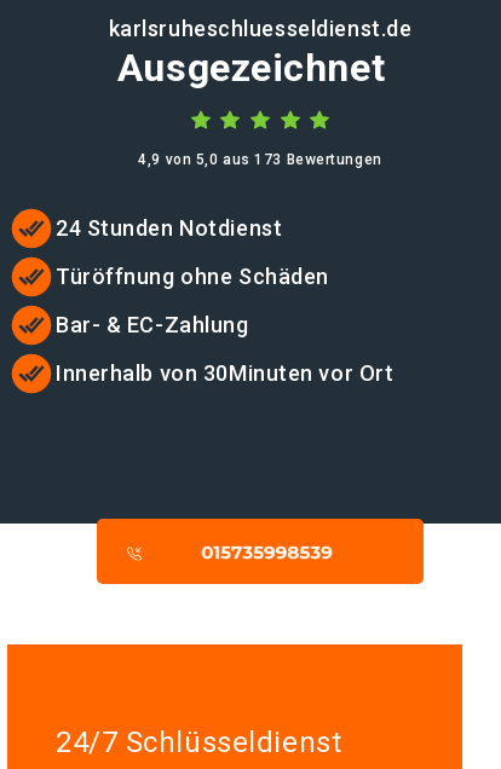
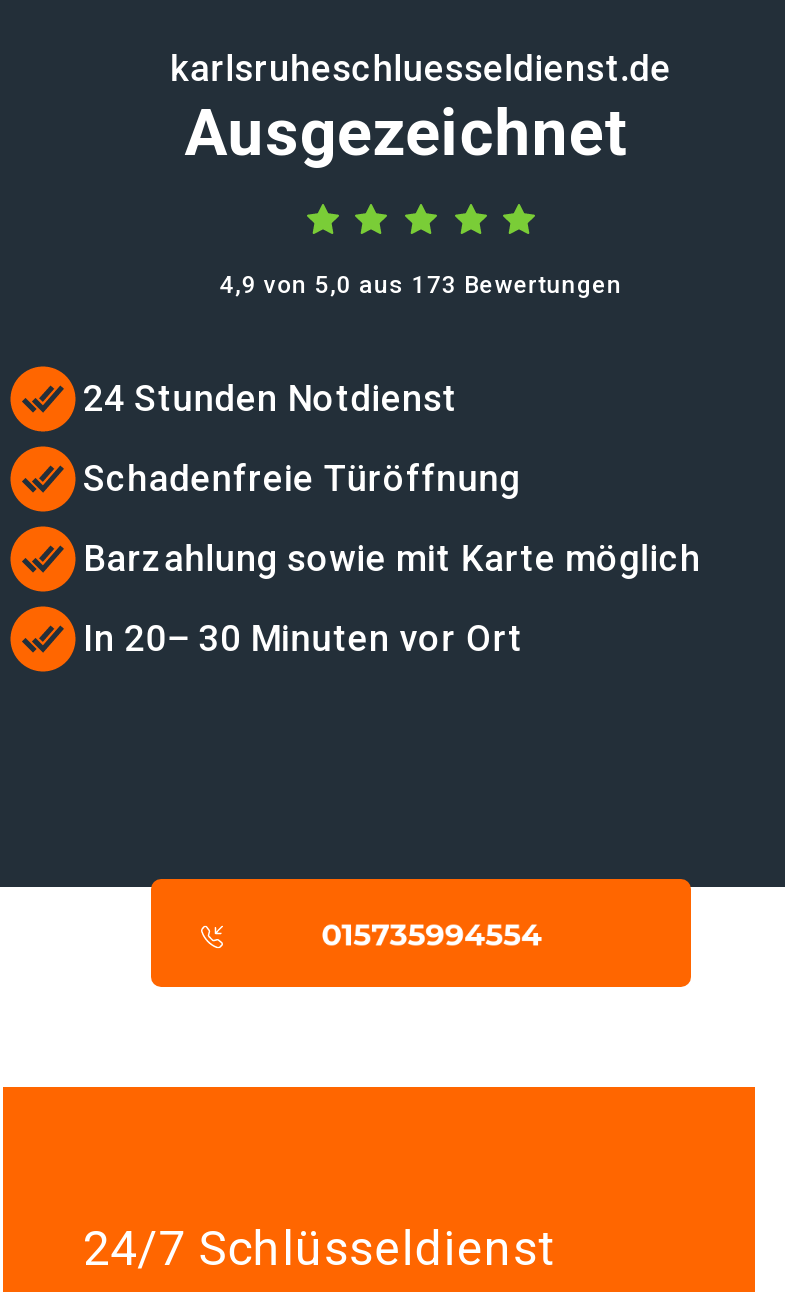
- Türöffnung ohne Schäden
+ Schadenfreie Türöffnung

- Bar- & EC-Zahlung
+ Barzahlung sowie mit Karte möglich

- Innerhalb von 30Minuten vor Ort
+ In 20– 30 Minuten vor Ort
